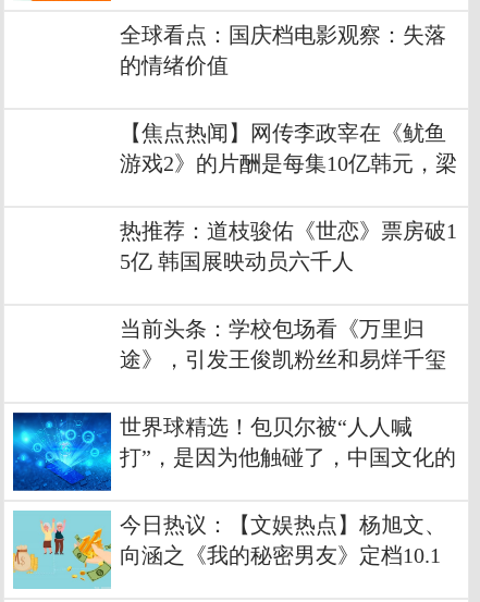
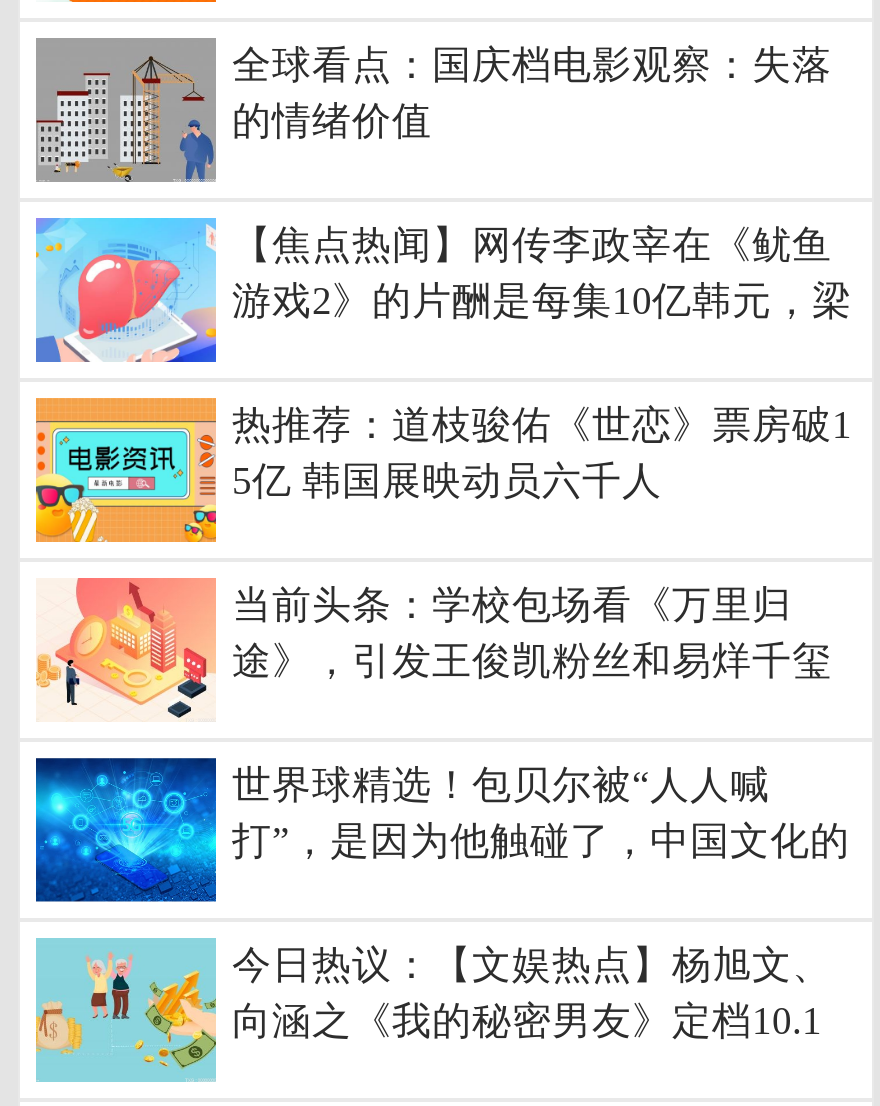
+ [image]

+ [image]

+ [image]

+ [image]
